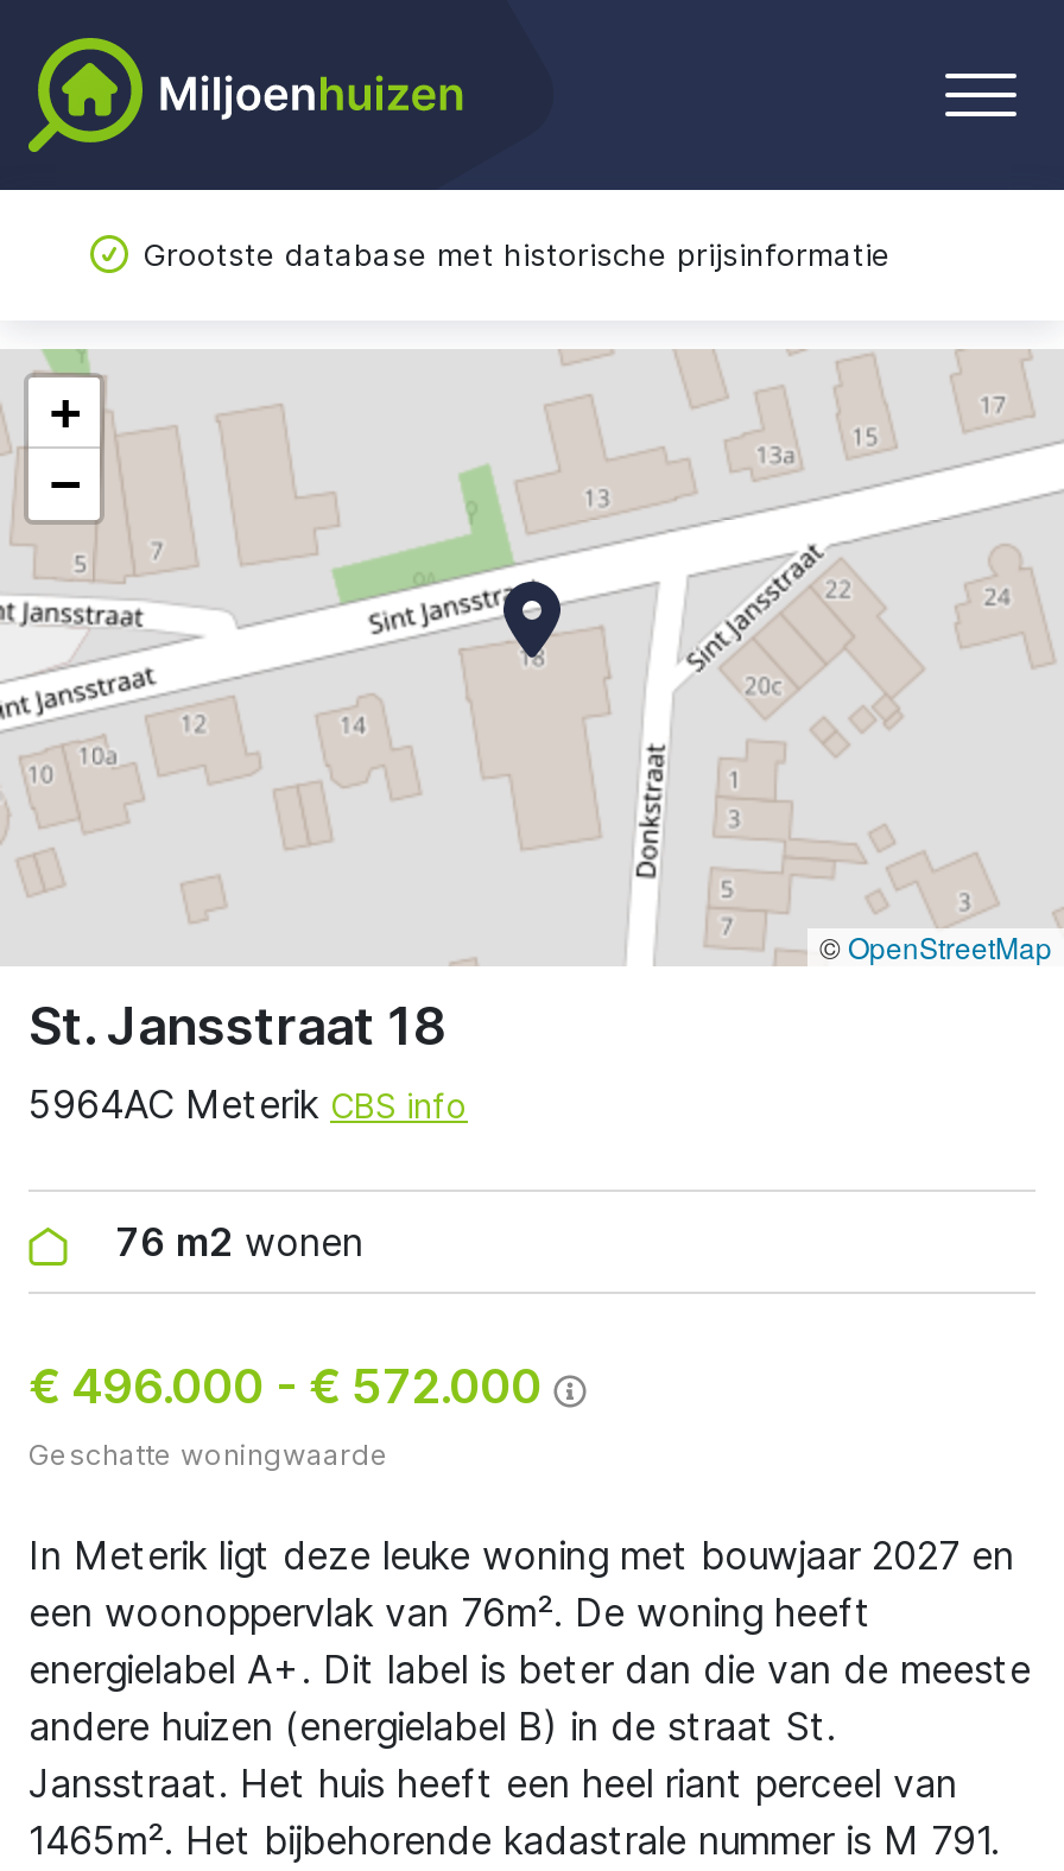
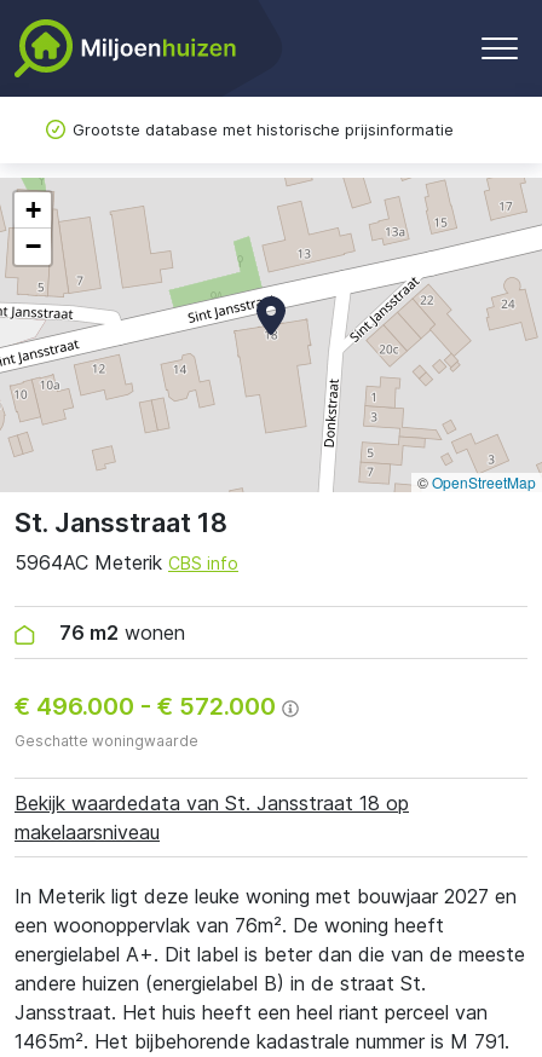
+ Bekijk waardedata van St. Jansstraat 18 op
+ makelaarsniveau
